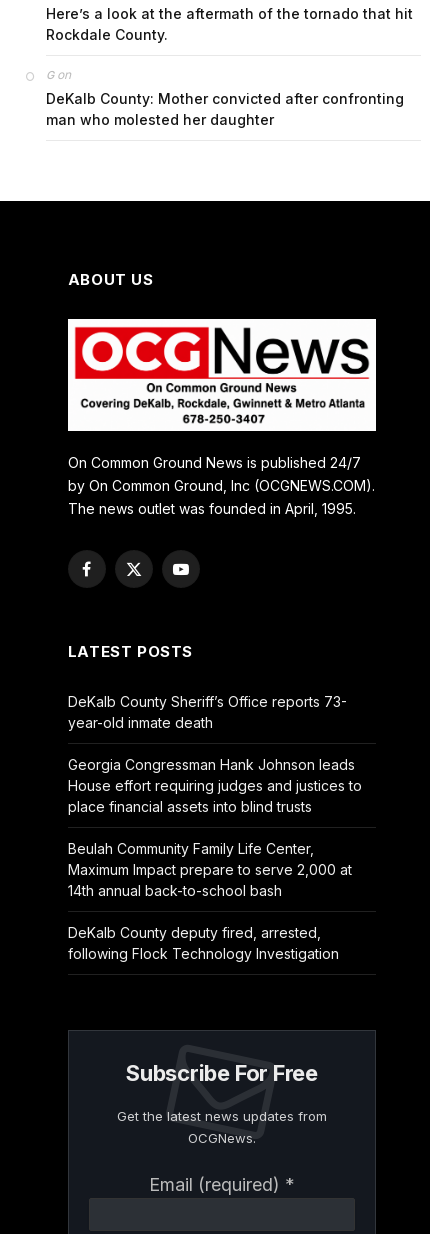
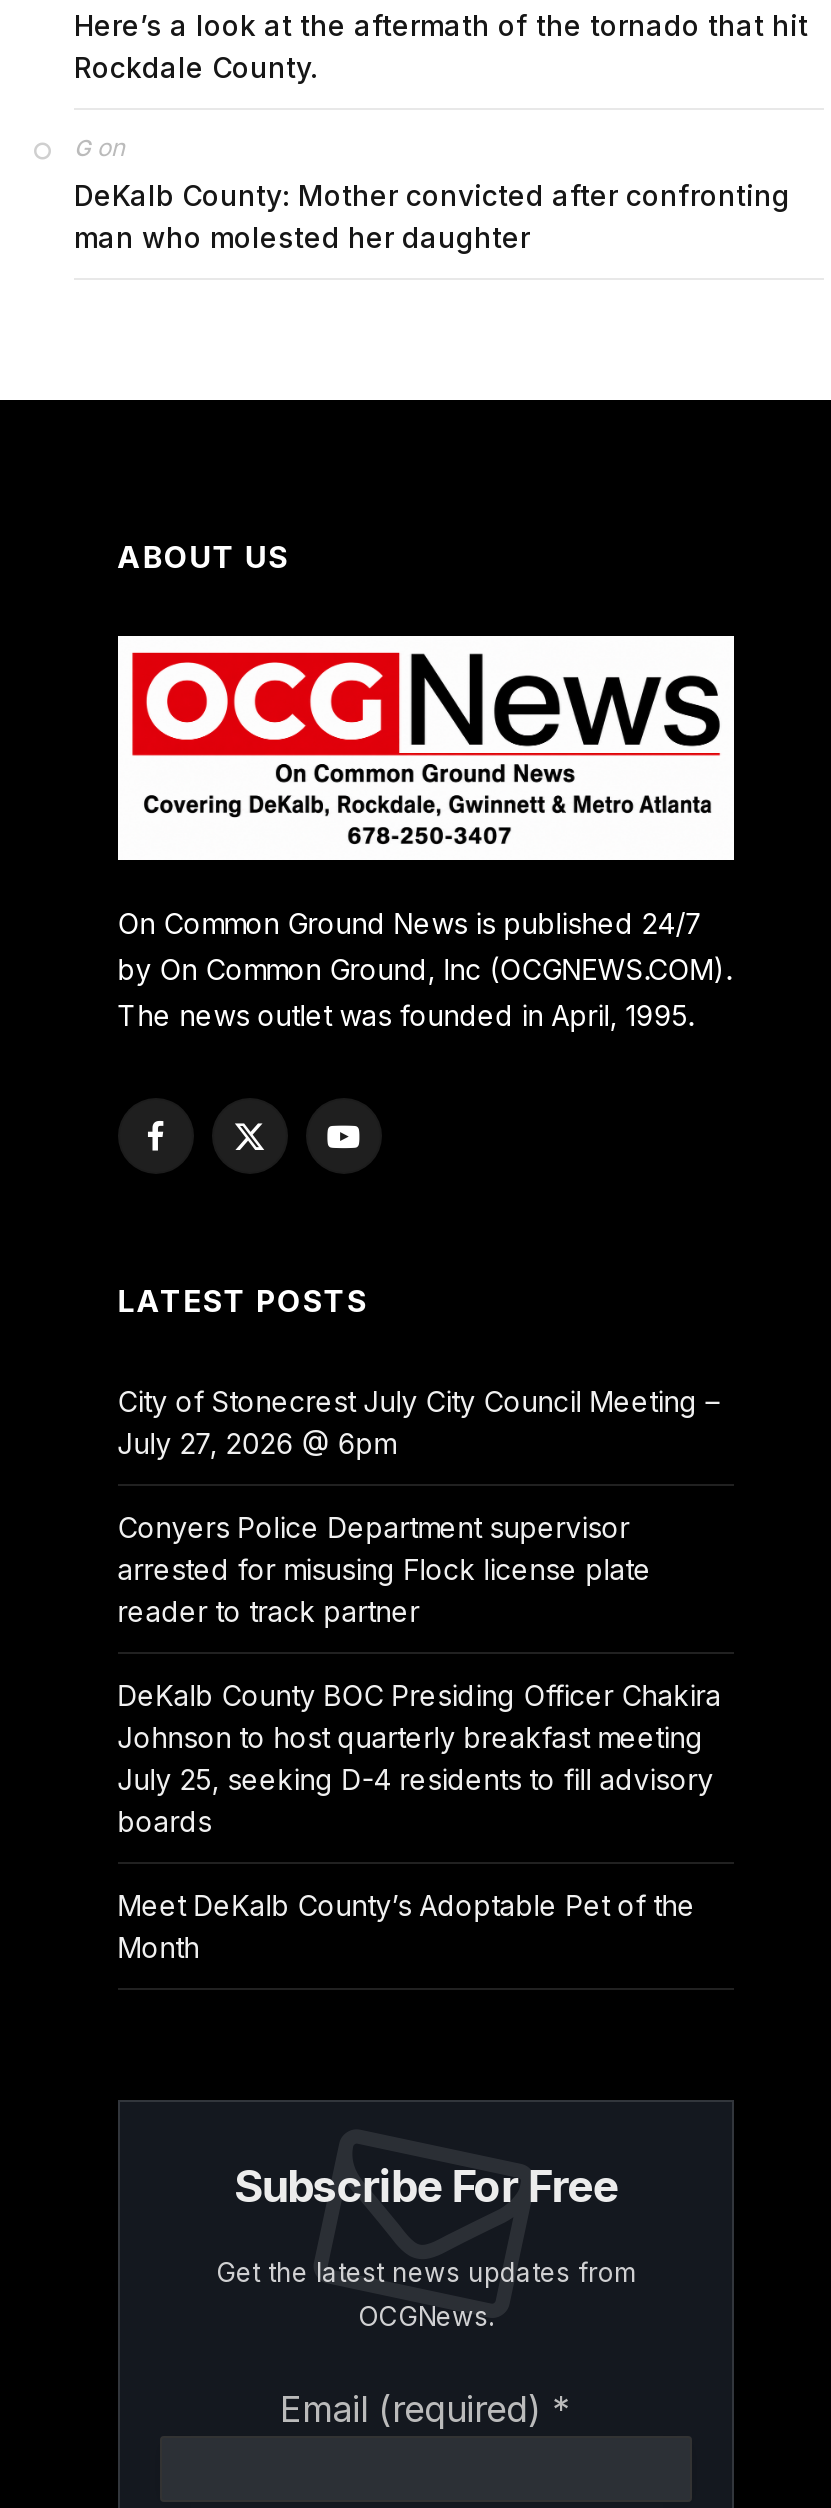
- DeKalb County Sheriff’s Office reports 73-
- year-old inmate death
+ City of Stonecrest July City Council Meeting –
+ July 27, 2026 @ 6pm

- Georgia Congressman Hank Johnson leads
- House effort requiring judges and justices to
- place financial assets into blind trusts
+ Conyers Police Department supervisor
+ arrested for misusing Flock license plate
+ reader to track partner

- Beulah Community Family Life Center,
- Maximum Impact prepare to serve 2,000 at
- 14th annual back-to-school bash
+ DeKalb County BOC Presiding Officer Chakira
+ Johnson to host quarterly breakfast meeting
+ July 25, seeking D-4 residents to fill advisory
+ boards

- DeKalb County deputy fired, arrested,
- following Flock Technology Investigation
+ Meet DeKalb County’s Adoptable Pet of the
+ Month
